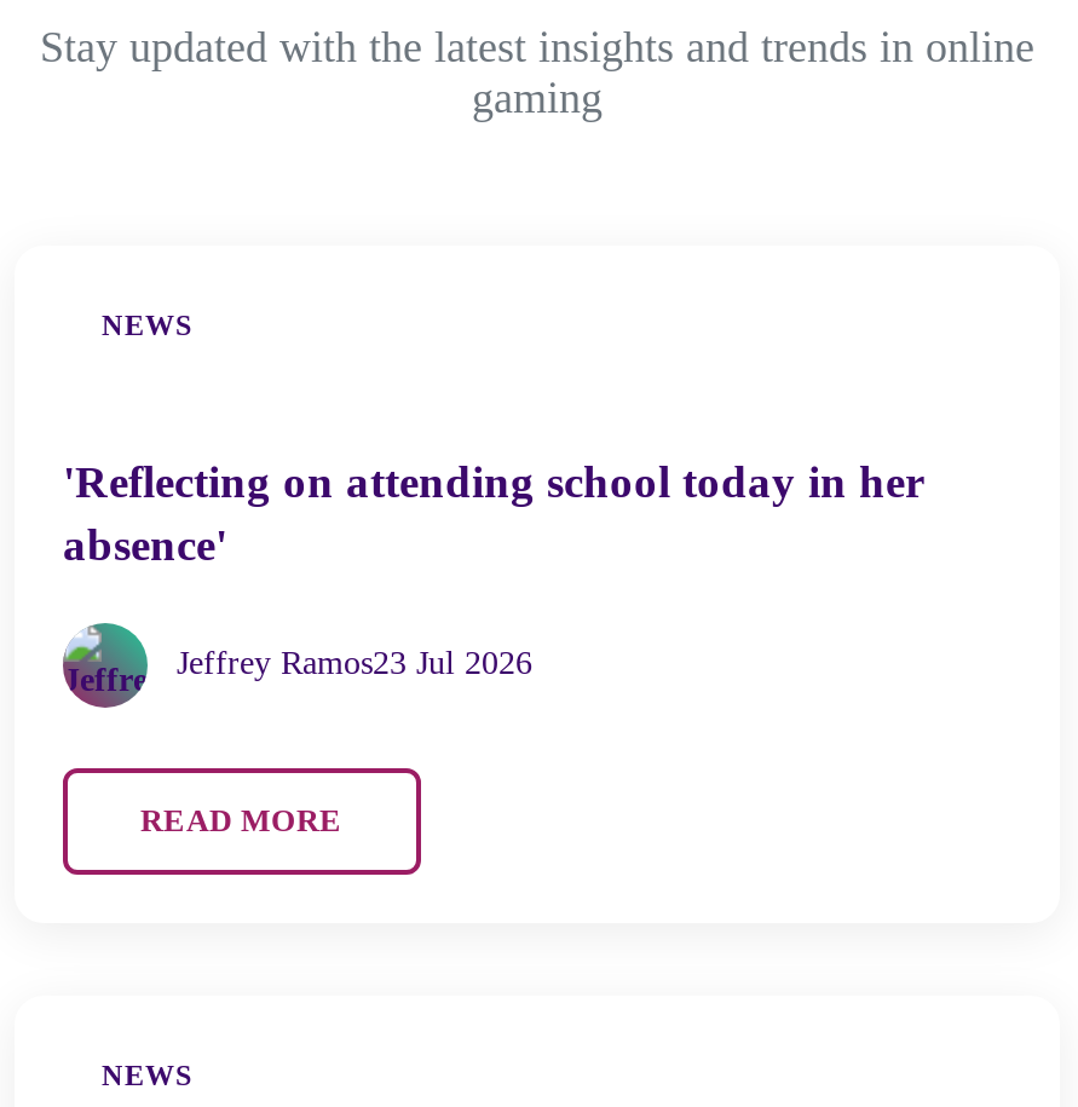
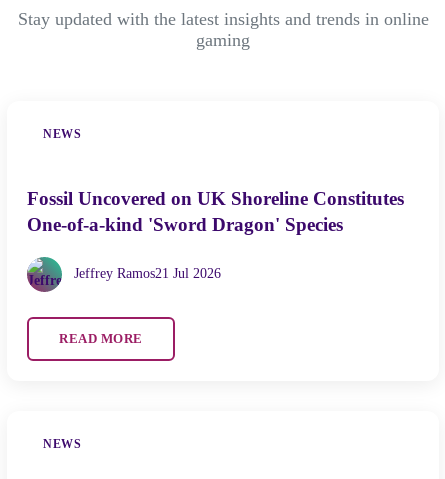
- 'Reflecting on attending school today in her
- absence'
+ Fossil Uncovered on UK Shoreline Constitutes
+ One-of-a-kind 'Sword Dragon' Species

- Jeffrey Ramos23 Jul 2026
+ Jeffrey Ramos21 Jul 2026
